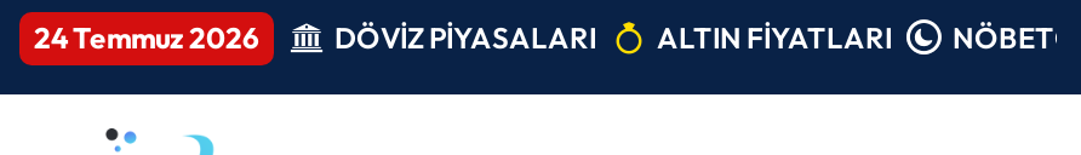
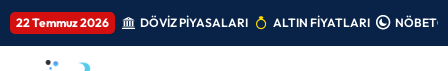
- 24 Temmuz 2026
+ 22 Temmuz 2026
